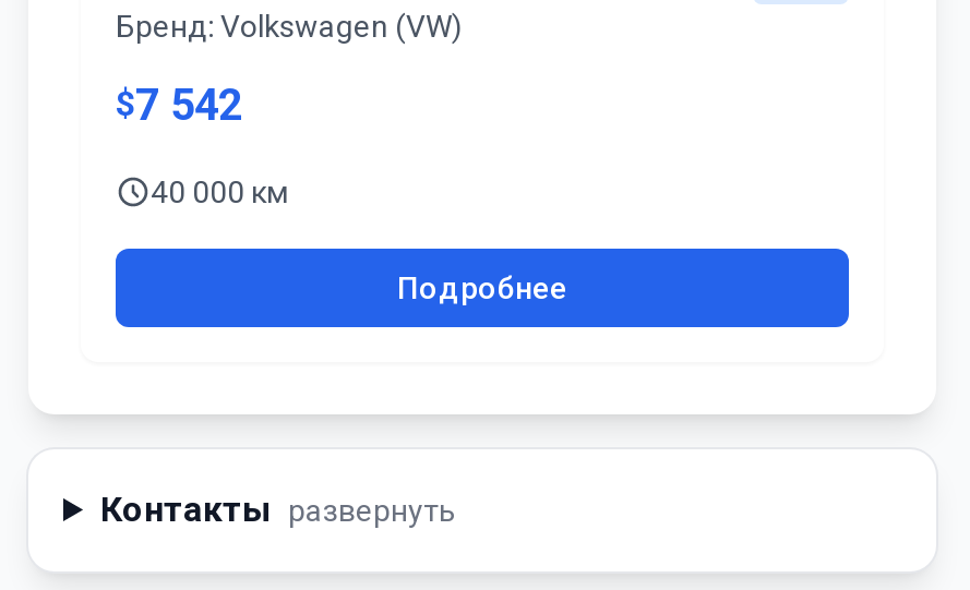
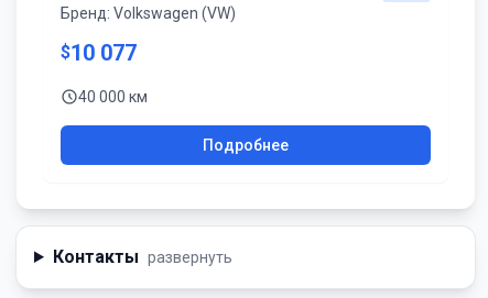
- $7 542
+ $10 077
